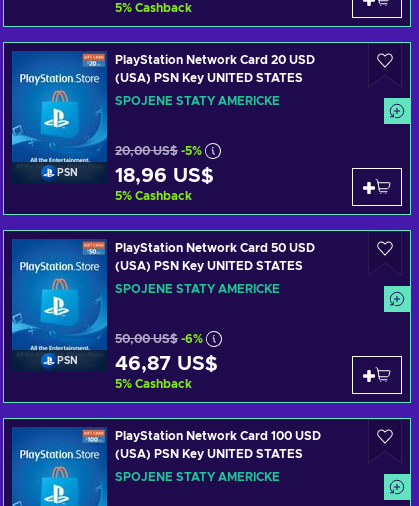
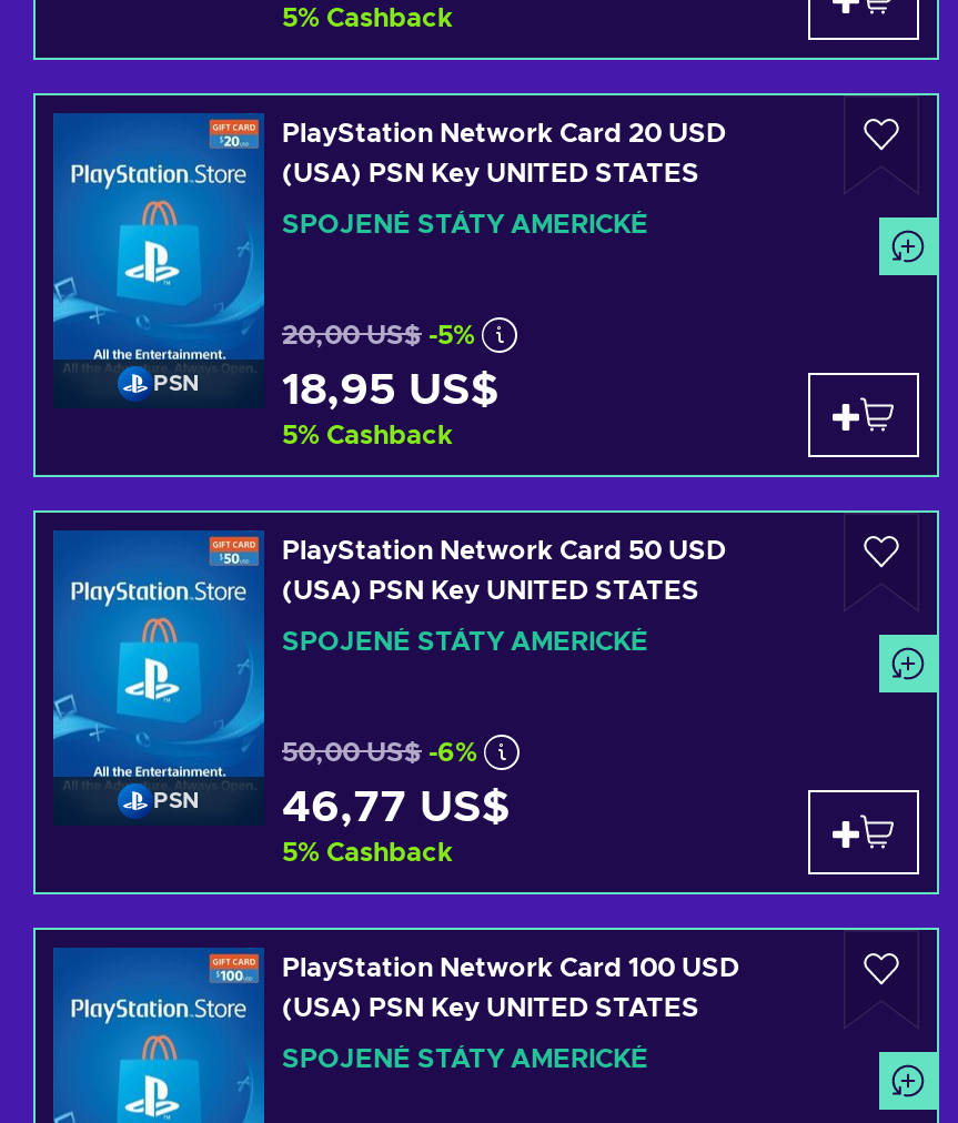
- 18,96 US$
+ 18,95 US$

- 46,87 US$
+ 46,77 US$
